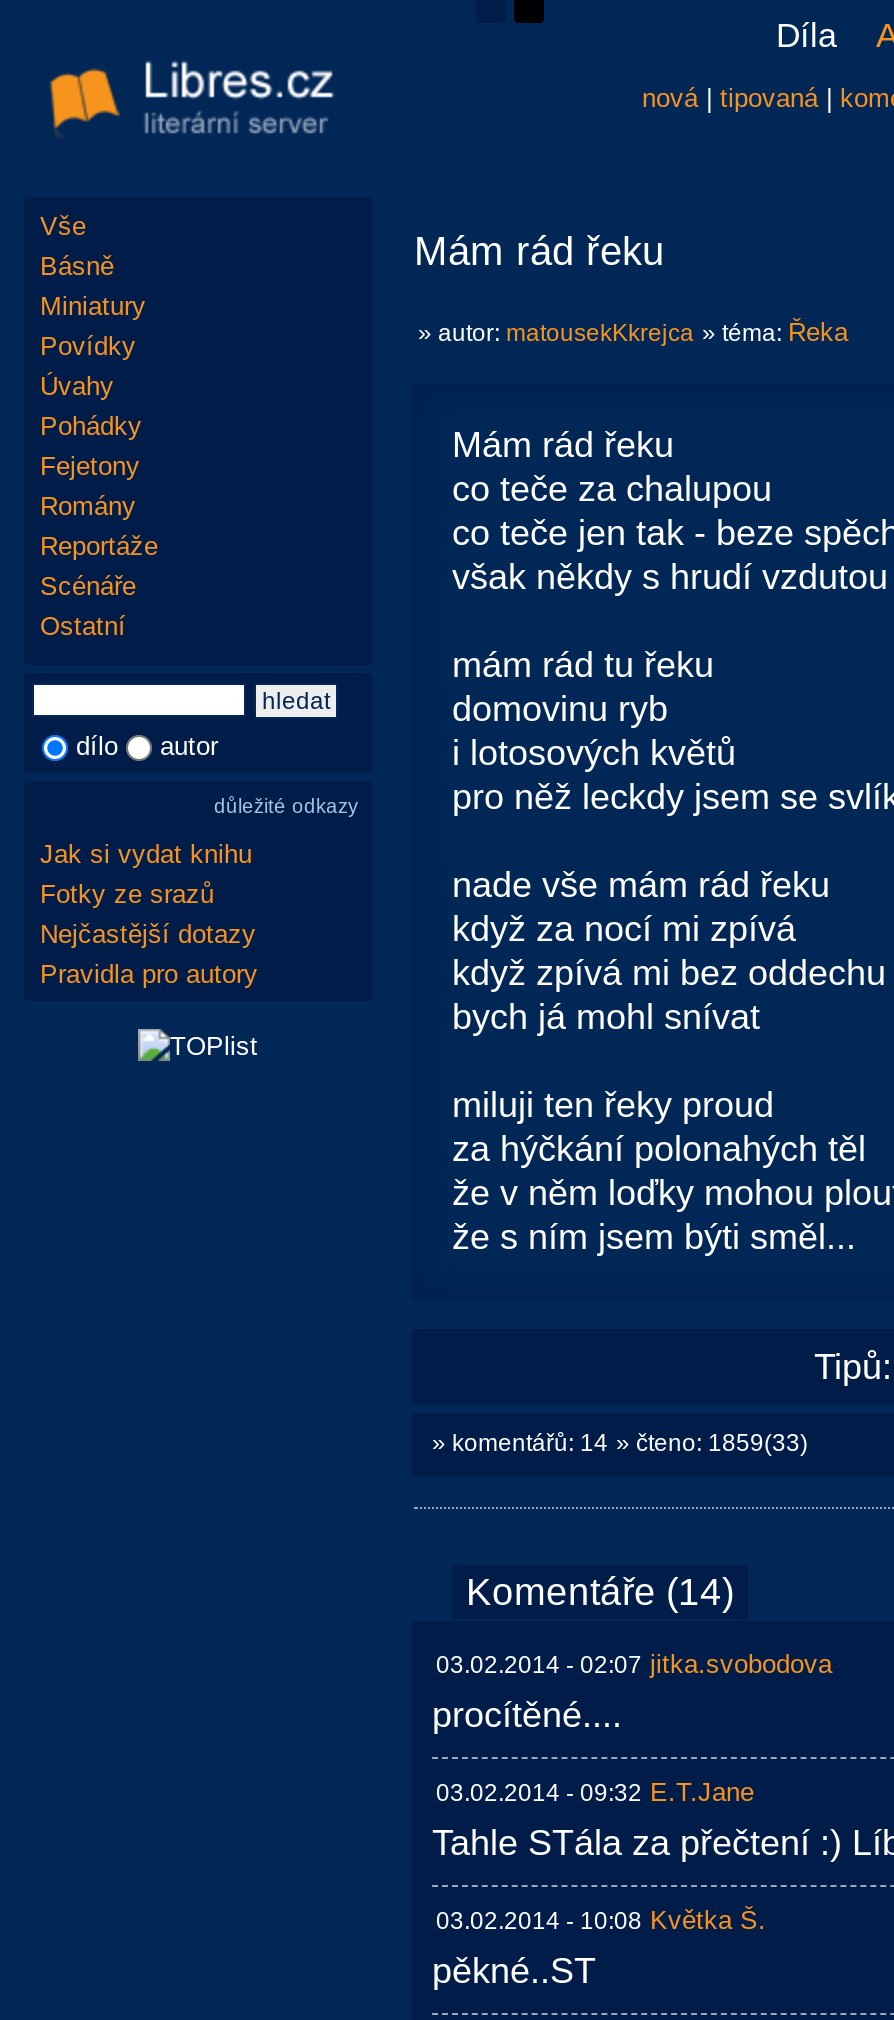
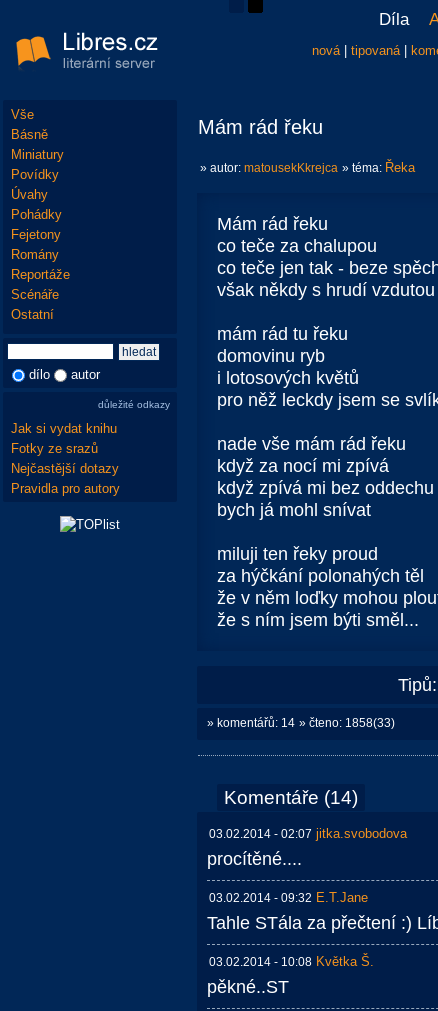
- » komentářů: 14 » čteno: 1859(33)
+ » komentářů: 14 » čteno: 1858(33)
